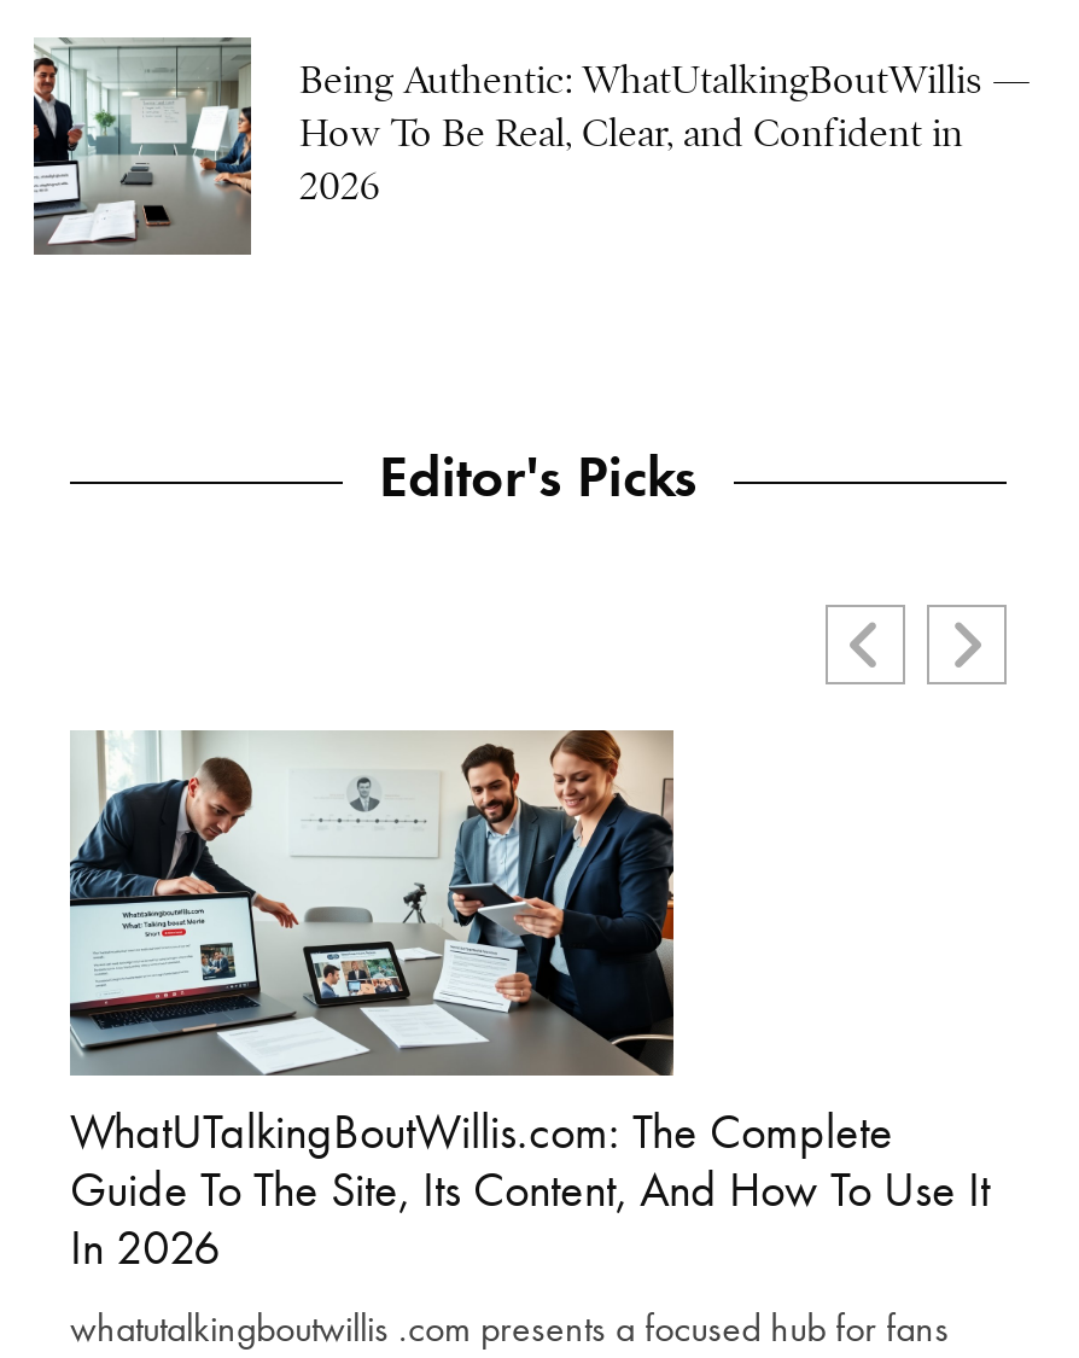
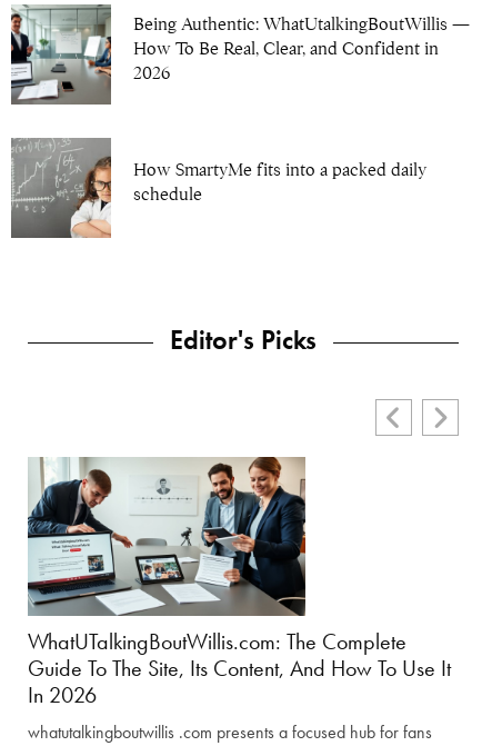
+ [image]
+ How SmartyMe fits into a packed daily
+ schedule
